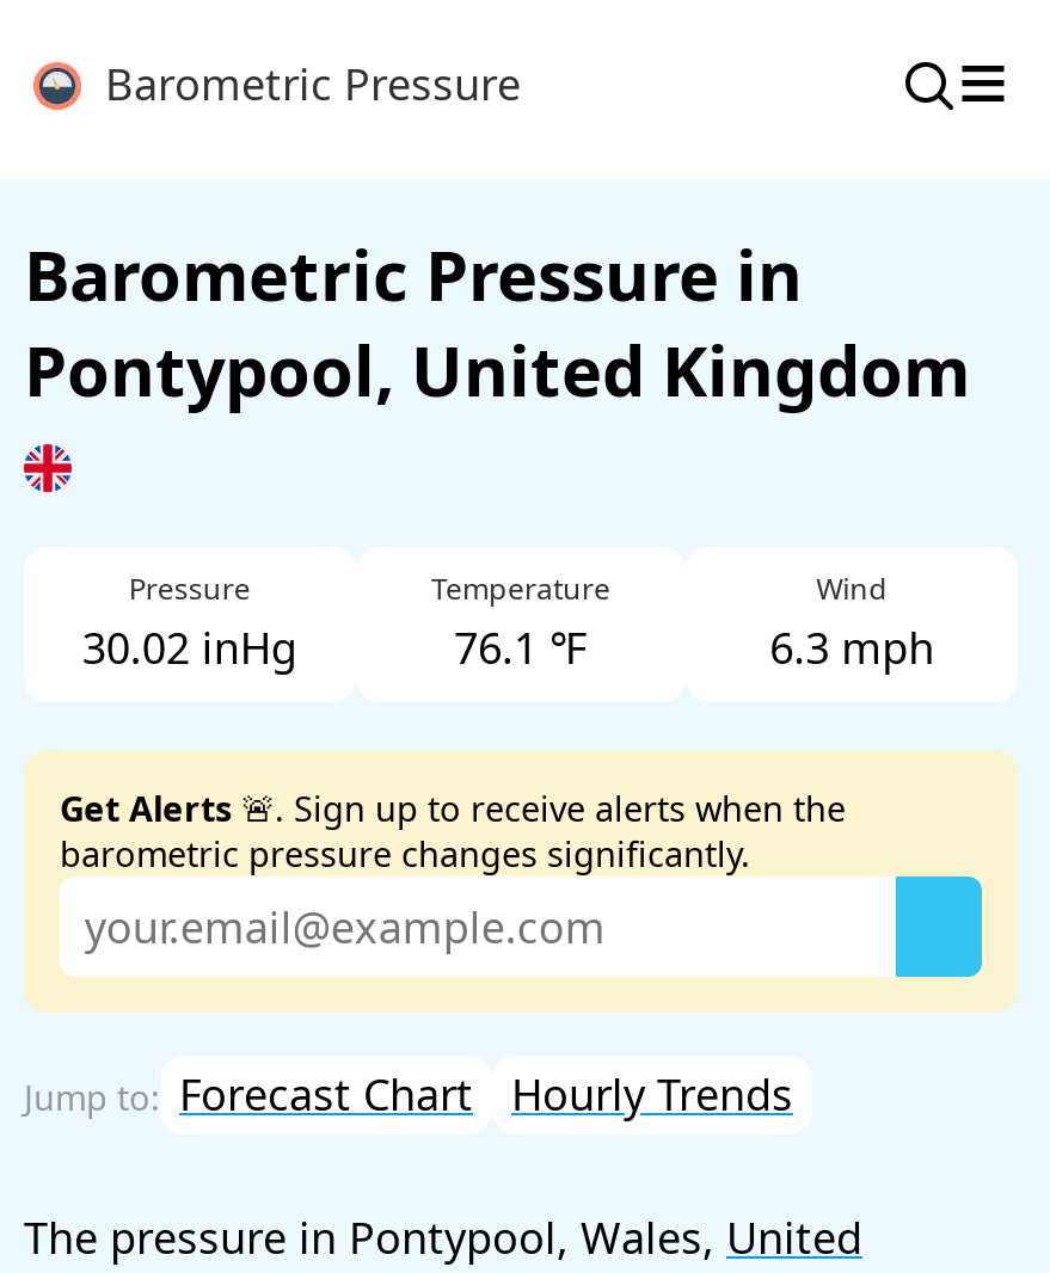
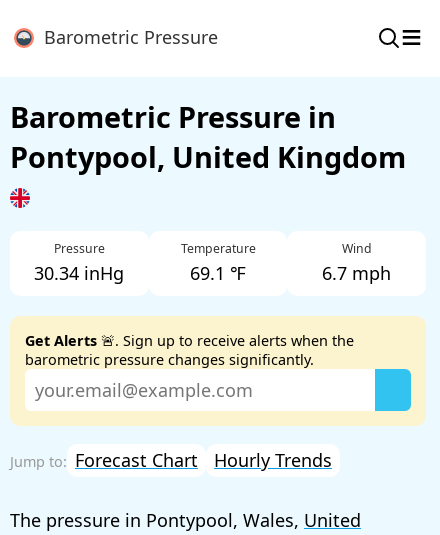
- 30.02 inHg
+ 30.34 inHg

- 76.1 ℉
+ 69.1 ℉

- 6.3 mph
+ 6.7 mph
